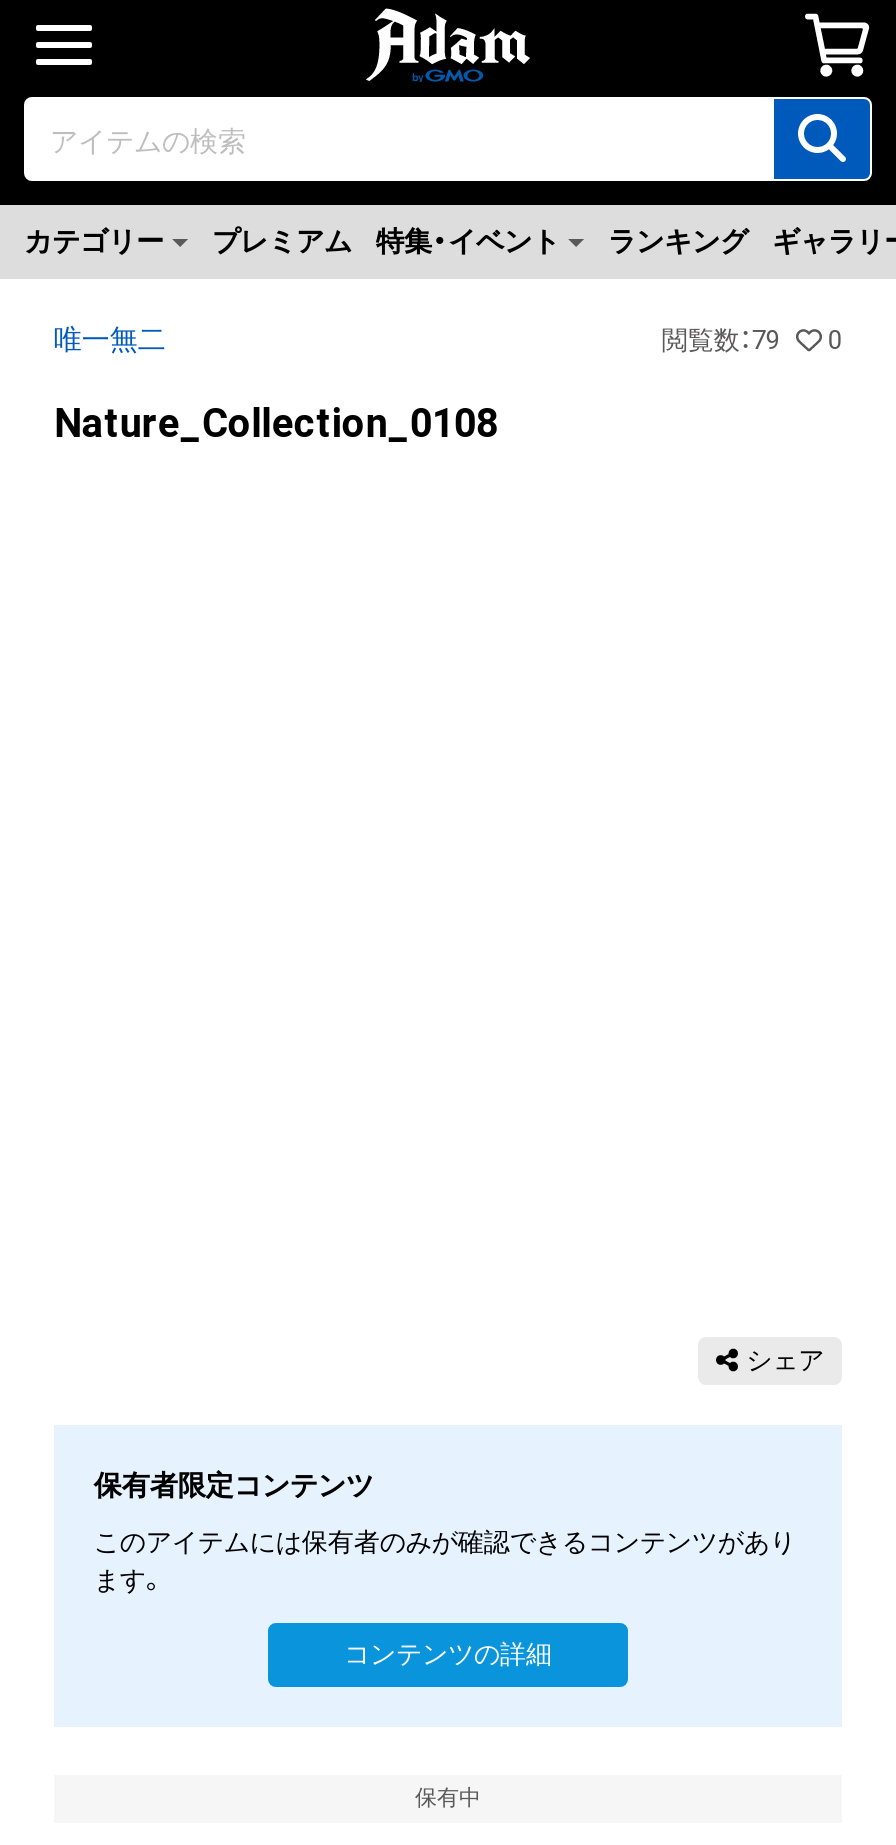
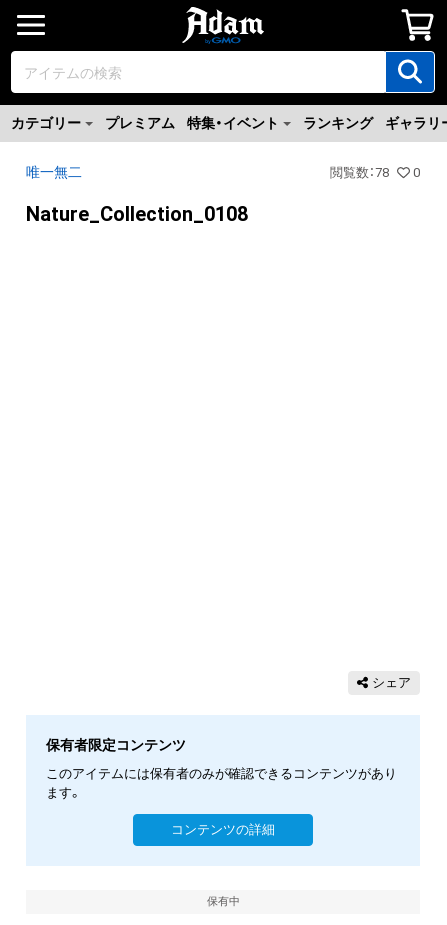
- 閲覧数：79 0
+ 閲覧数：78 0
